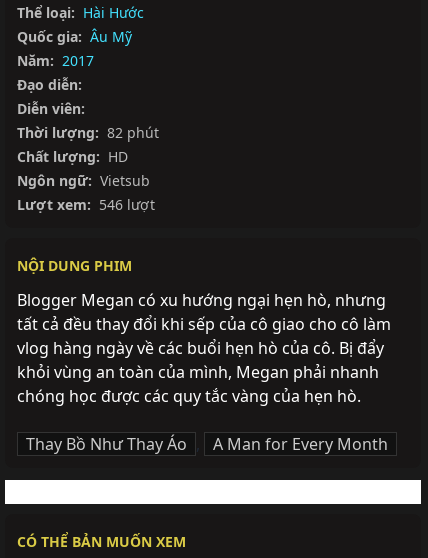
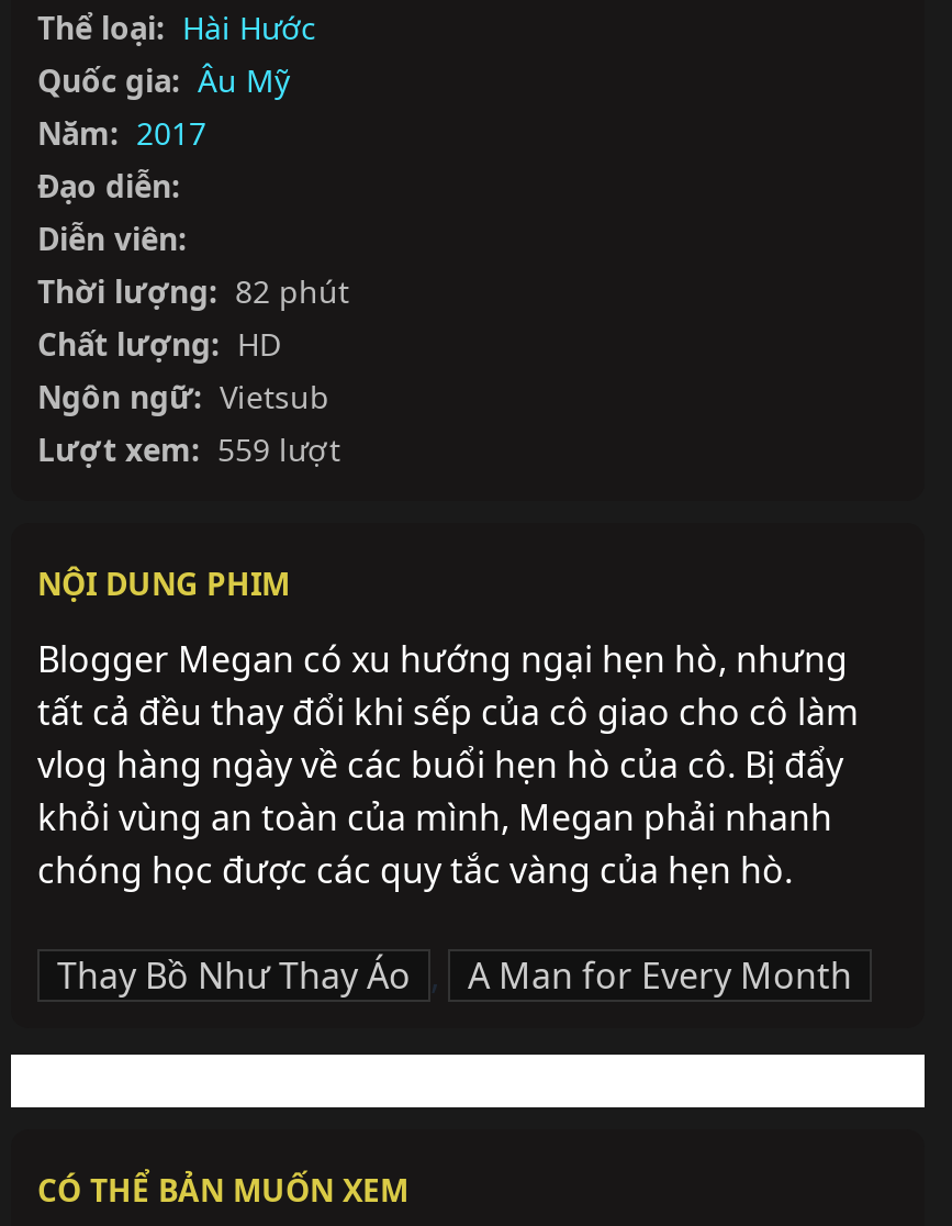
- Lượt xem: 546 lượt
+ Lượt xem: 559 lượt
